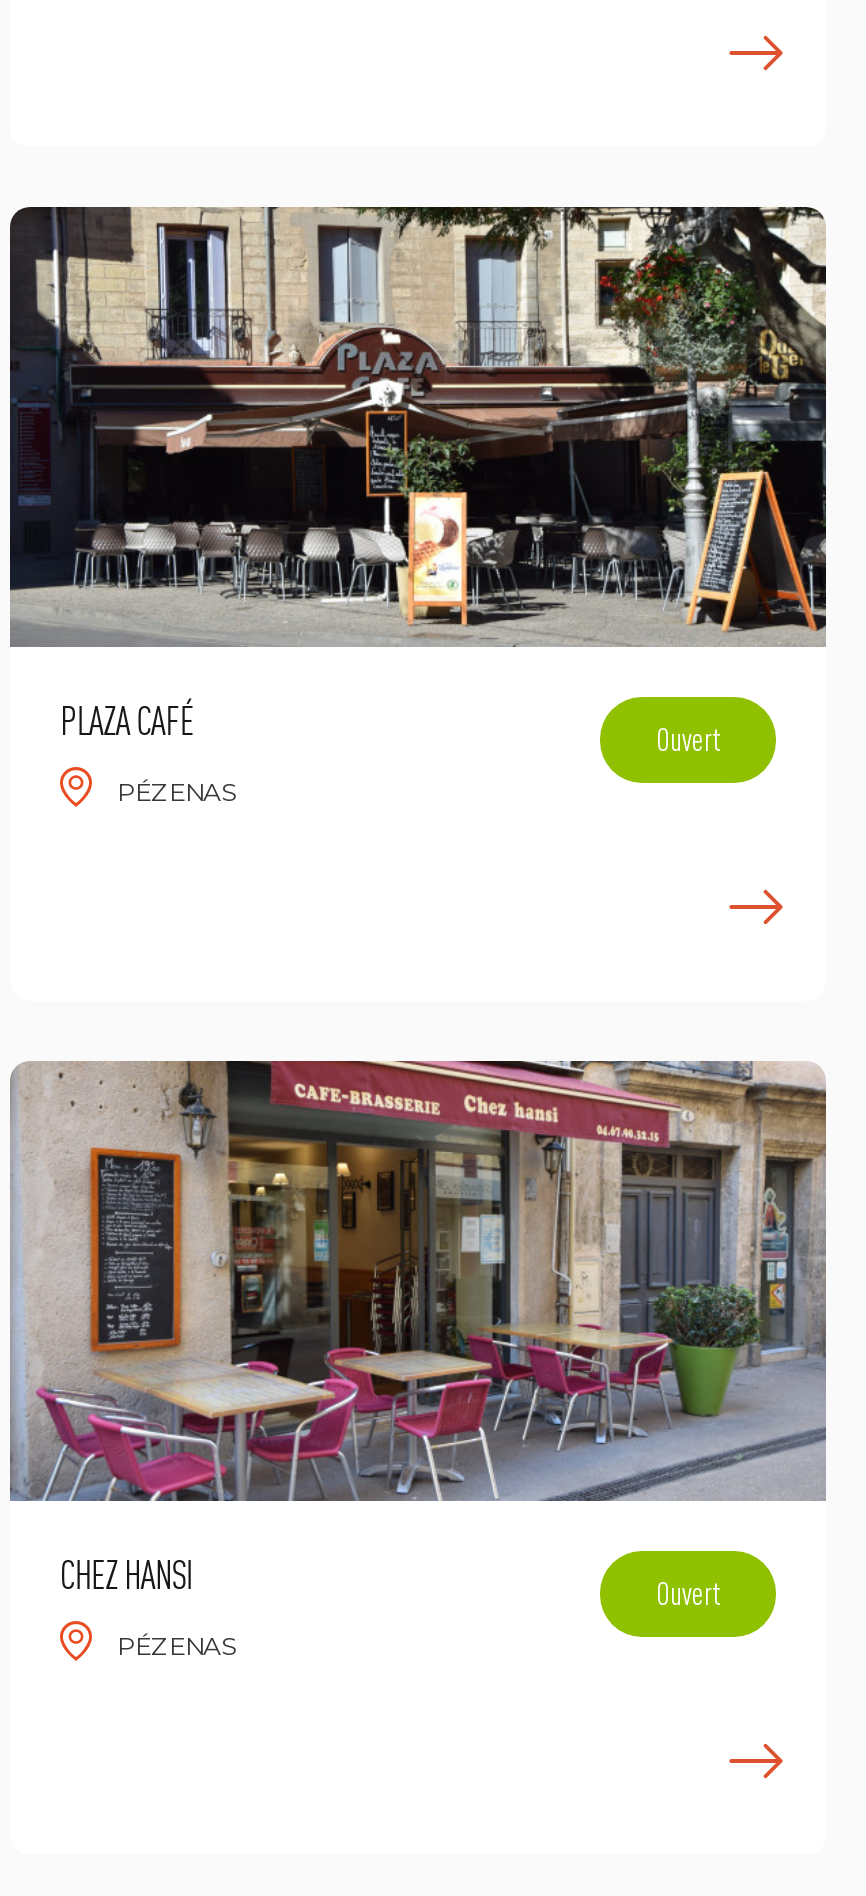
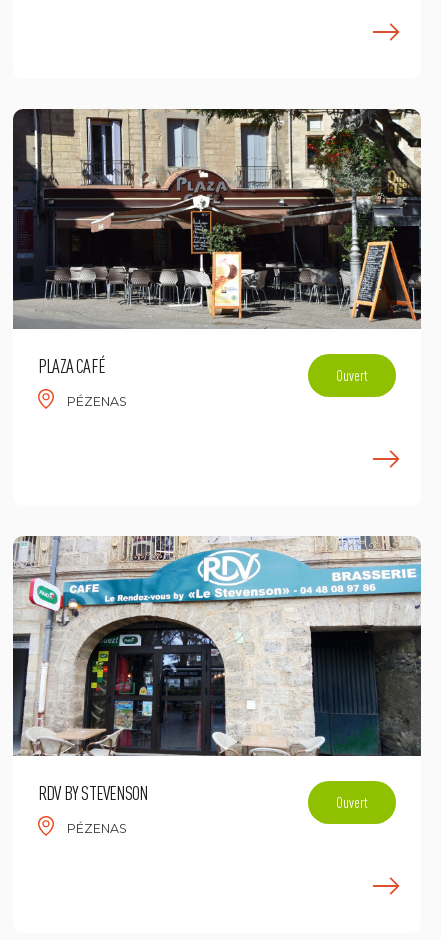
- [image]
- CHEZ HANSI
+ [image]
+ RDV BY STEVENSON
